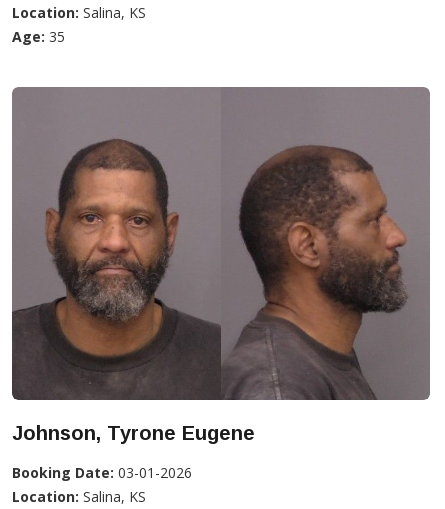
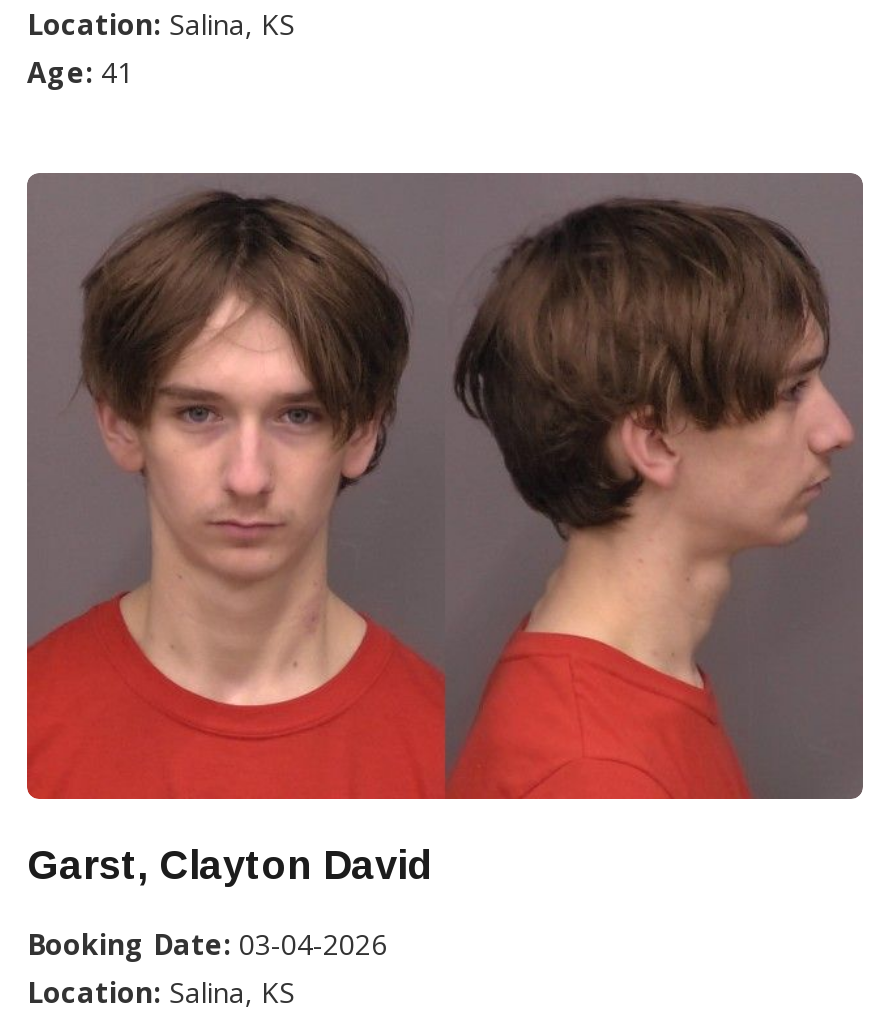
- Age: 35
+ Age: 41

- [image]
- Johnson, Tyrone Eugene
+ [image]
+ Garst, Clayton David

- Booking Date: 03-01-2026
+ Booking Date: 03-04-2026
